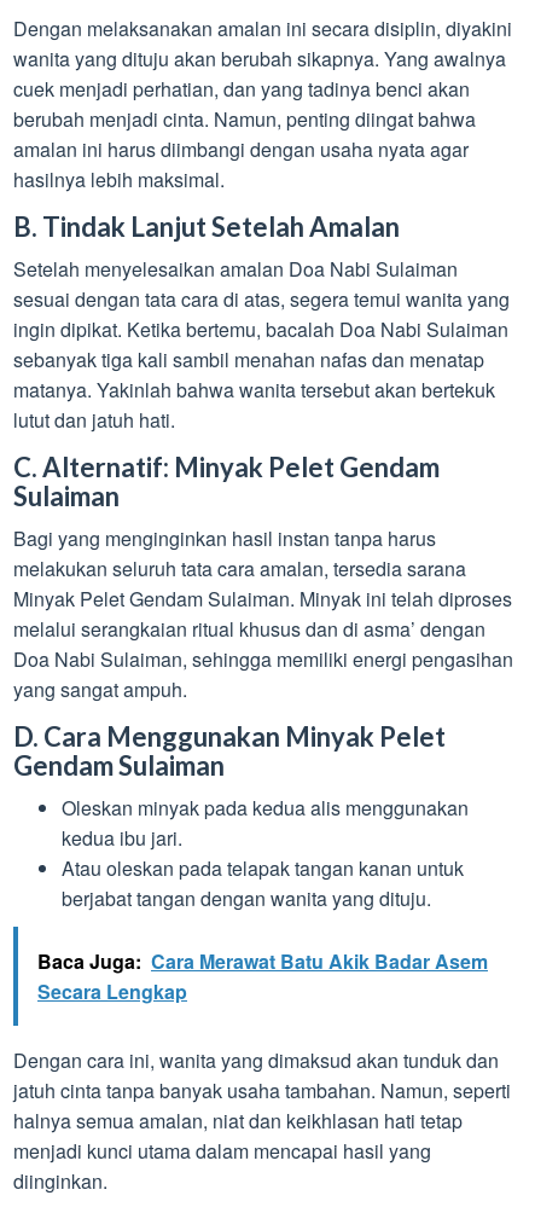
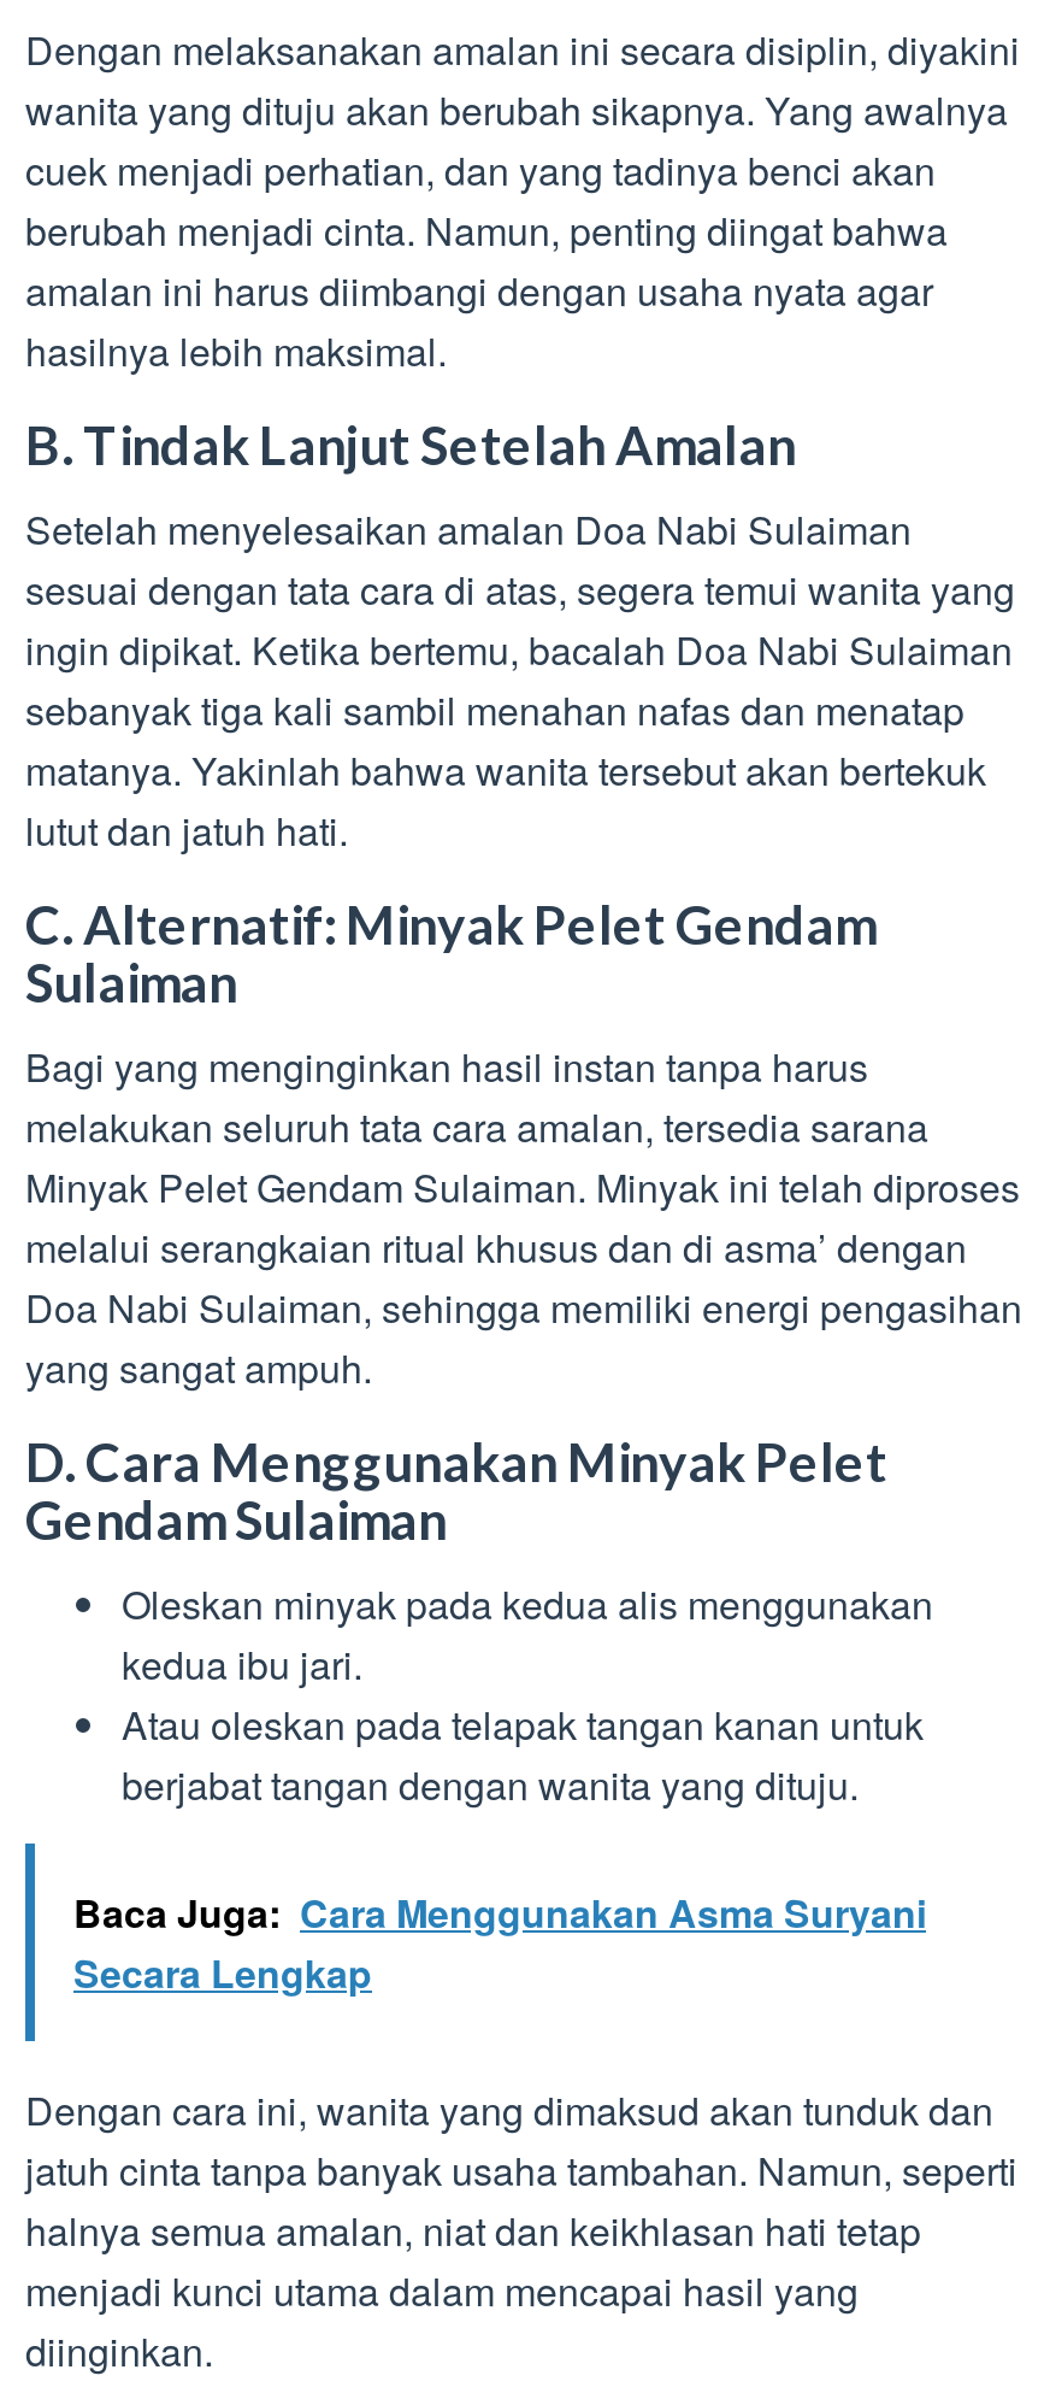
- Baca Juga: Cara Merawat Batu Akik Badar Asem
+ Baca Juga: Cara Menggunakan Asma Suryani
